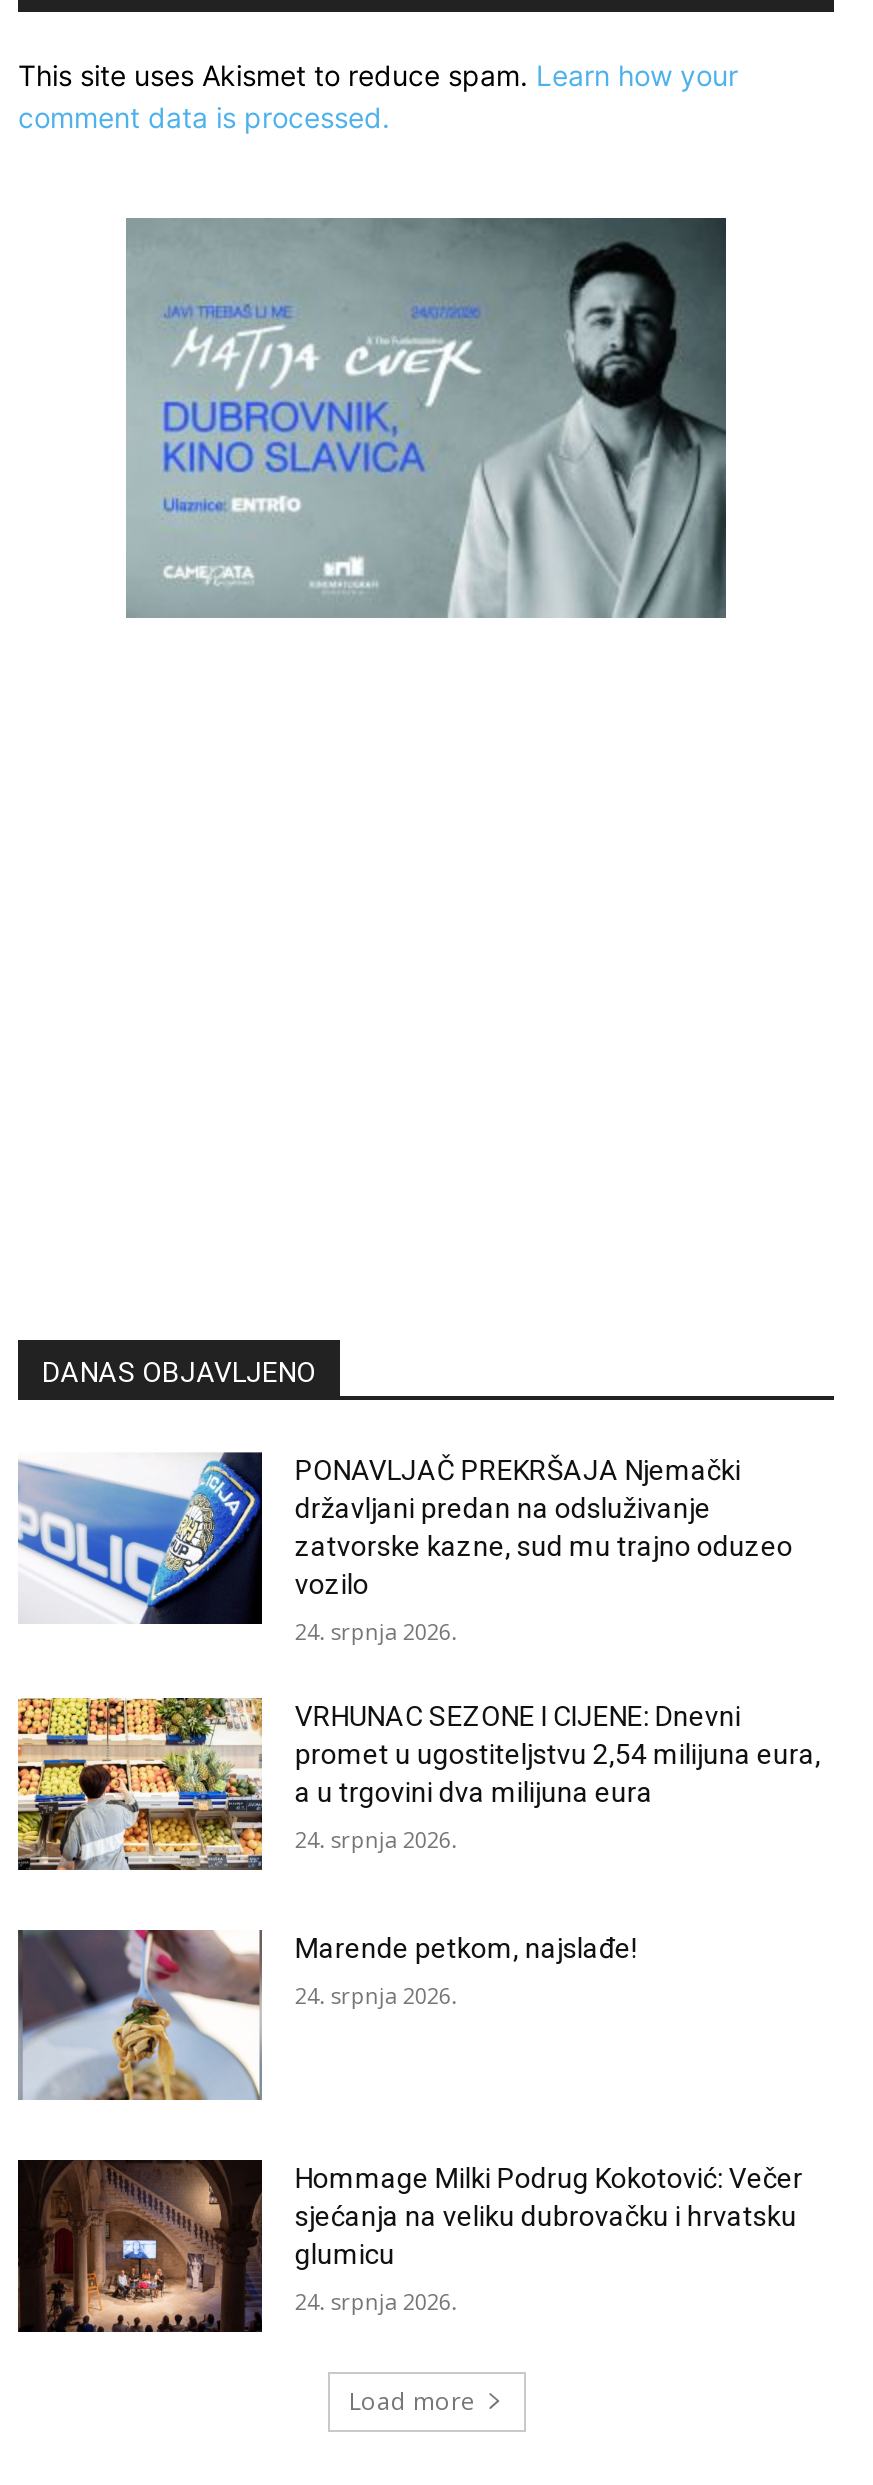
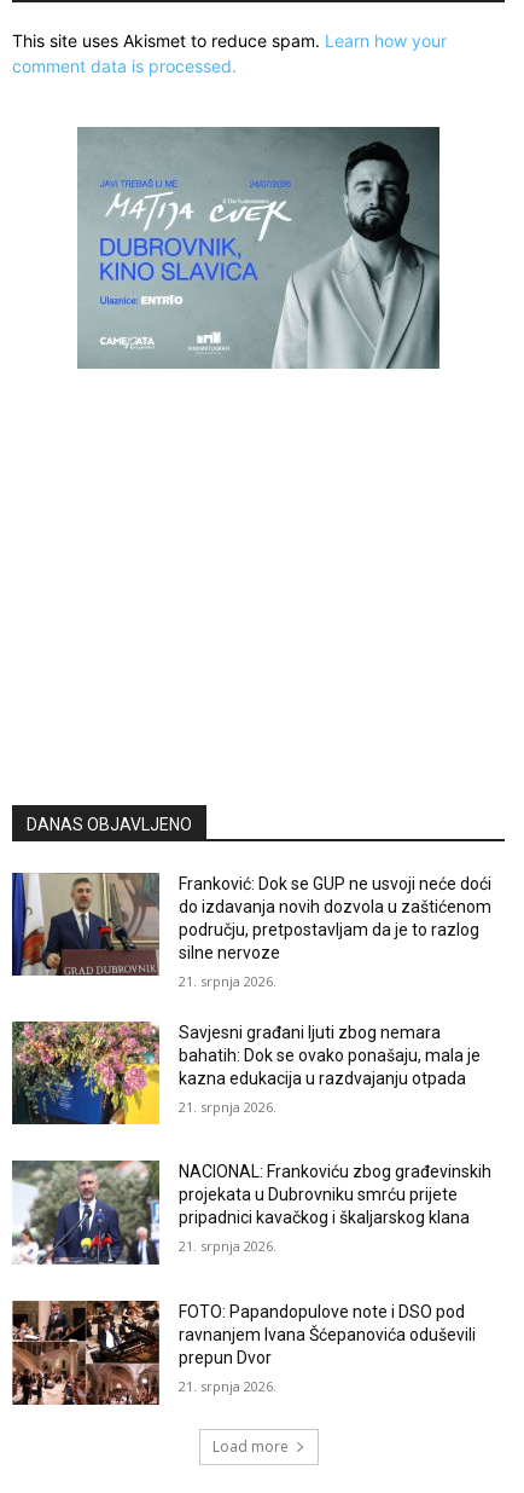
- [image]
- PONAVLJAČ PREKRŠAJA Njemački
- državljani predan na odsluživanje
- zatvorske kazne, sud mu trajno oduzeo
- vozilo
+ [image]
+ Franković: Dok se GUP ne usvoji neće doći
+ do izdavanja novih dozvola u zaštićenom
+ području, pretpostavljam da je to razlog
+ silne nervoze

- 24. srpnja 2026.
+ 21. srpnja 2026.

- [image]
- VRHUNAC SEZONE I CIJENE: Dnevni
- promet u ugostiteljstvu 2,54 milijuna eura,
- a u trgovini dva milijuna eura
+ [image]
+ Savjesni građani ljuti zbog nemara
+ bahatih: Dok se ovako ponašaju, mala je
+ kazna edukacija u razdvajanju otpada

- 24. srpnja 2026.
+ 21. srpnja 2026.

- [image]
- Marende petkom, najslađe!
+ [image]
+ NACIONAL: Frankoviću zbog građevinskih
+ projekata u Dubrovniku smrću prijete
+ pripadnici kavačkog i škaljarskog klana

- 24. srpnja 2026.
+ 21. srpnja 2026.

- [image]
- Hommage Milki Podrug Kokotović: Večer
- sjećanja na veliku dubrovačku i hrvatsku
- glumicu
+ [image]
+ FOTO: Papandopulove note i DSO pod
+ ravnanjem Ivana Šćepanovića oduševili
+ prepun Dvor

- 24. srpnja 2026.
+ 21. srpnja 2026.
